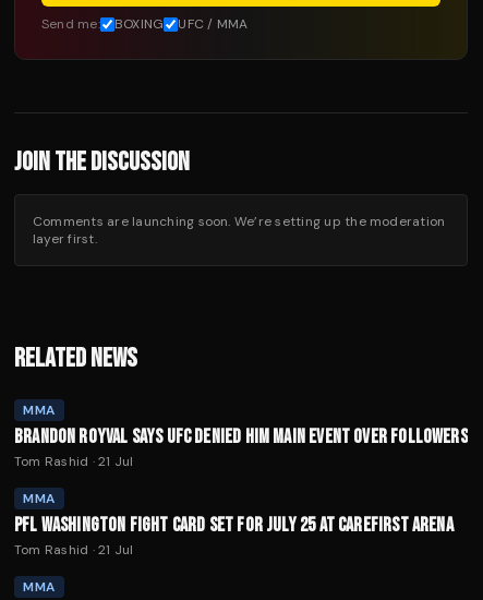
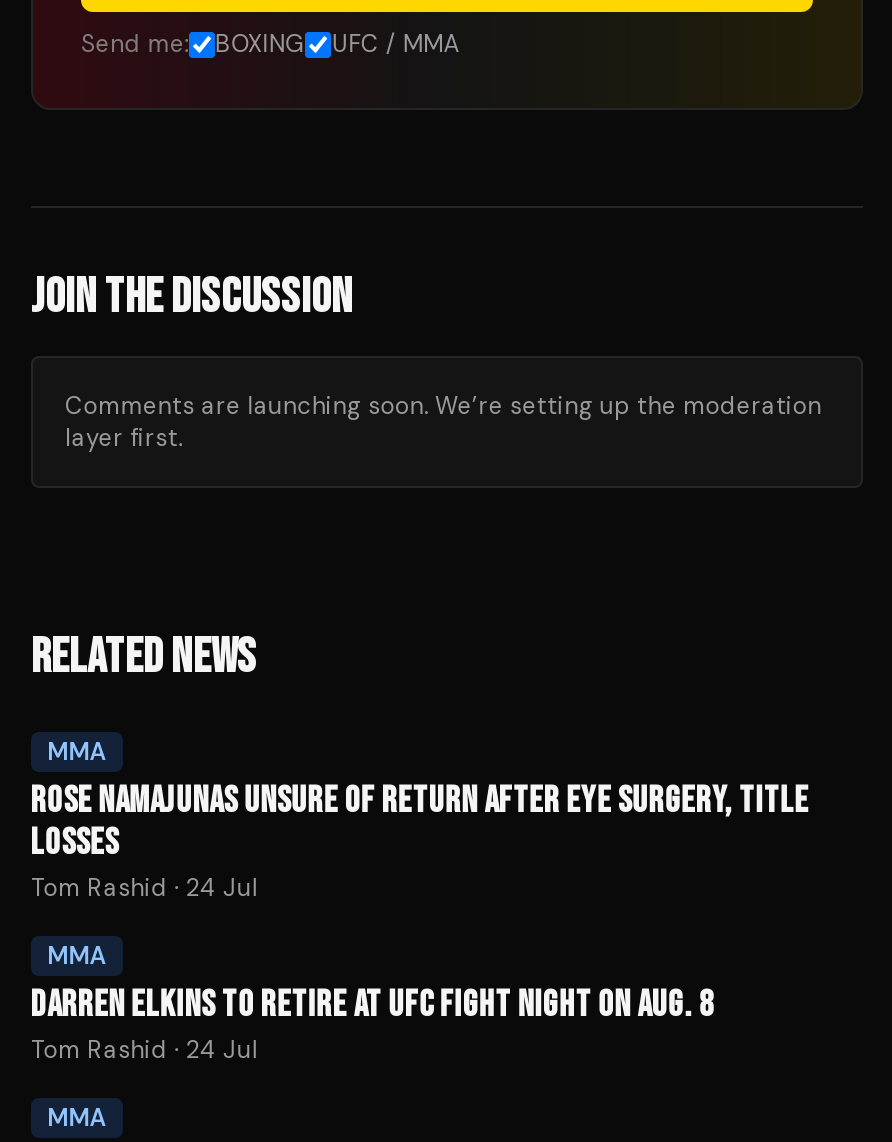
- BRANDON ROYVAL SAYS UFC DENIED HIM MAIN EVENT OVER FOLLOWERS
- Tom Rashid · 21 Jul
+ ROSE NAMAJUNAS UNSURE OF RETURN AFTER EYE SURGERY, TITLE
+ LOSSES
+ Tom Rashid · 24 Jul

- PFL WASHINGTON FIGHT CARD SET FOR JULY 25 AT CAREFIRST ARENA
- Tom Rashid · 21 Jul
+ DARREN ELKINS TO RETIRE AT UFC FIGHT NIGHT ON AUG. 8
+ Tom Rashid · 24 Jul
